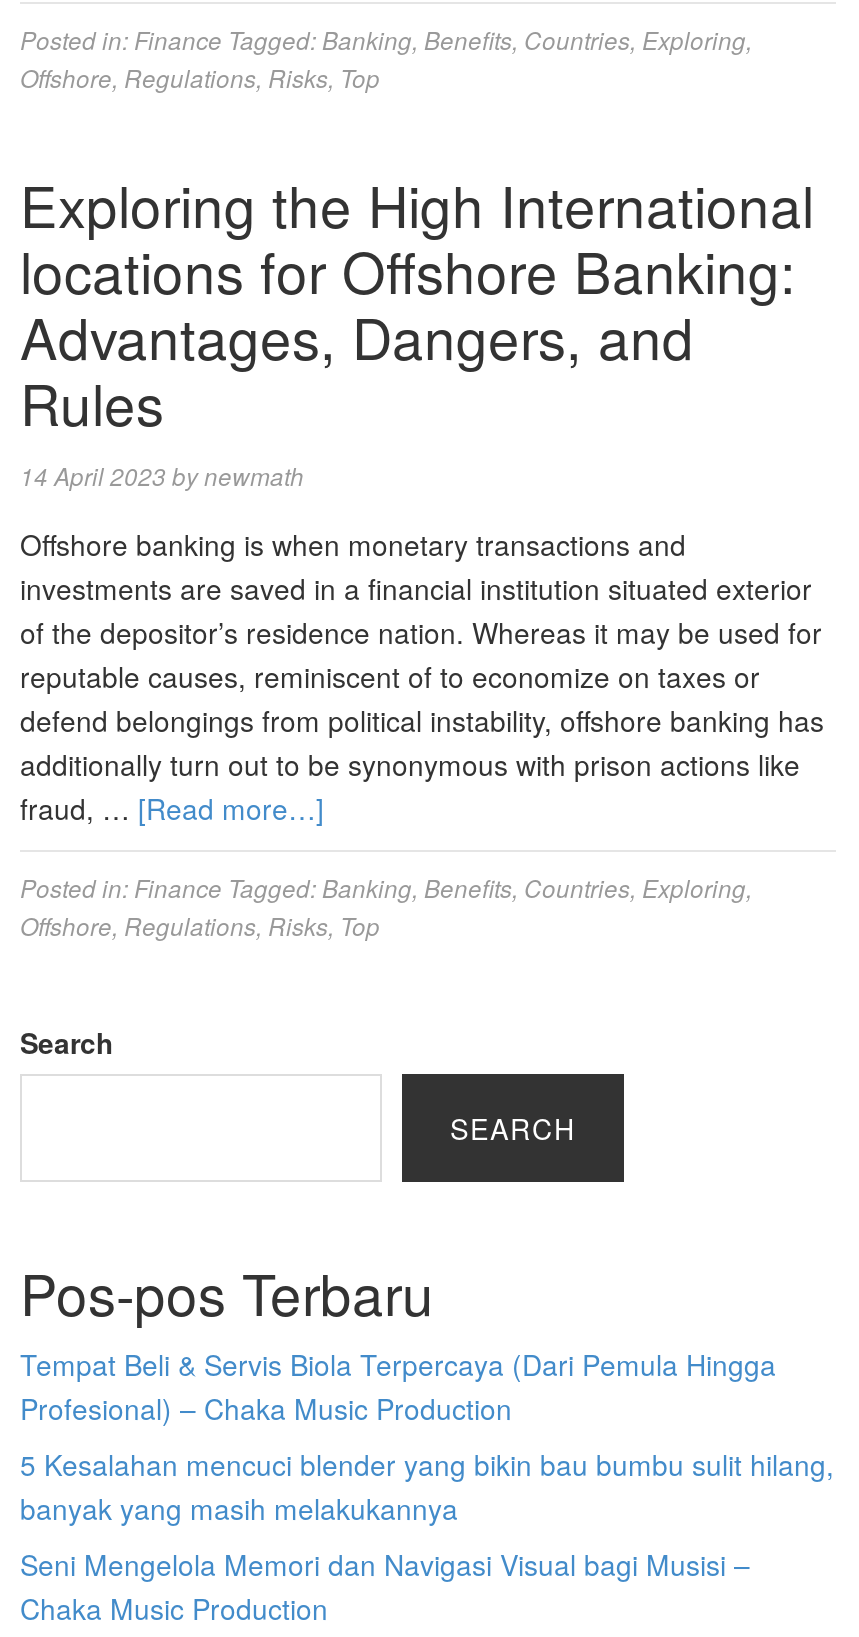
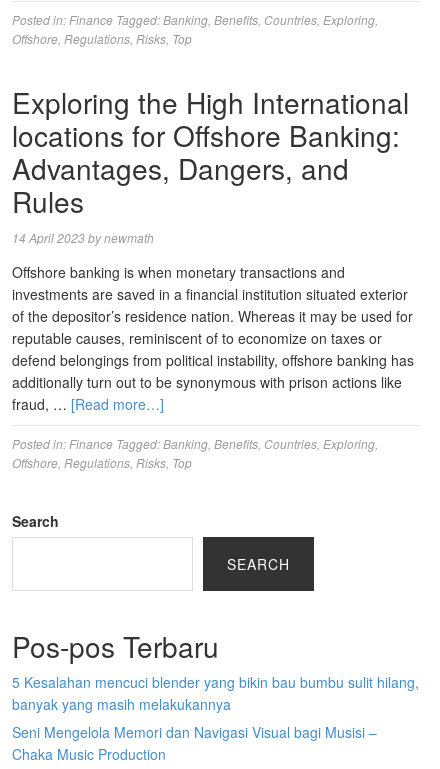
- Tempat Beli & Servis Biola Terpercaya (Dari Pemula Hingga
- Profesional) – Chaka Music Production
